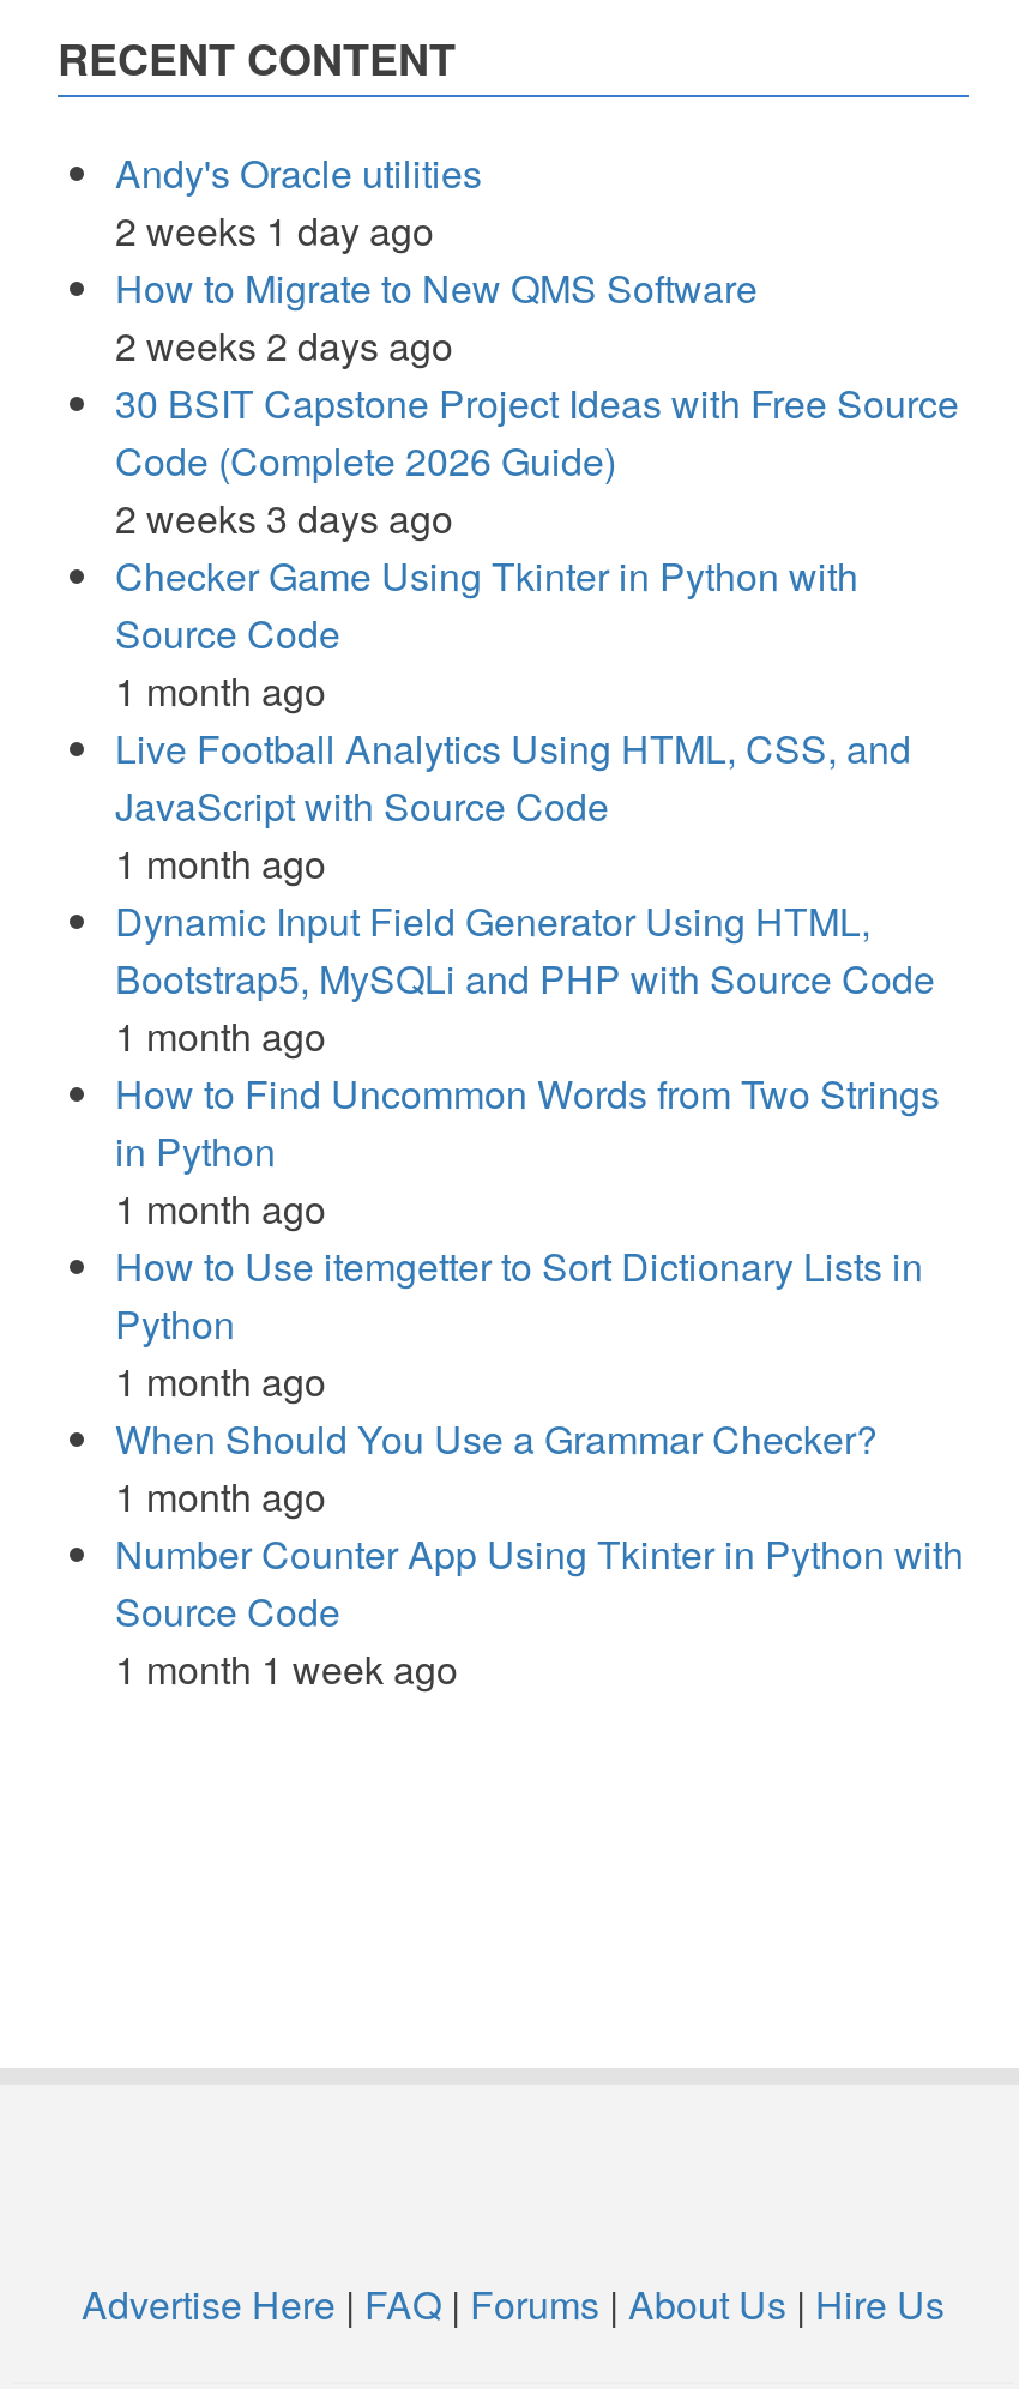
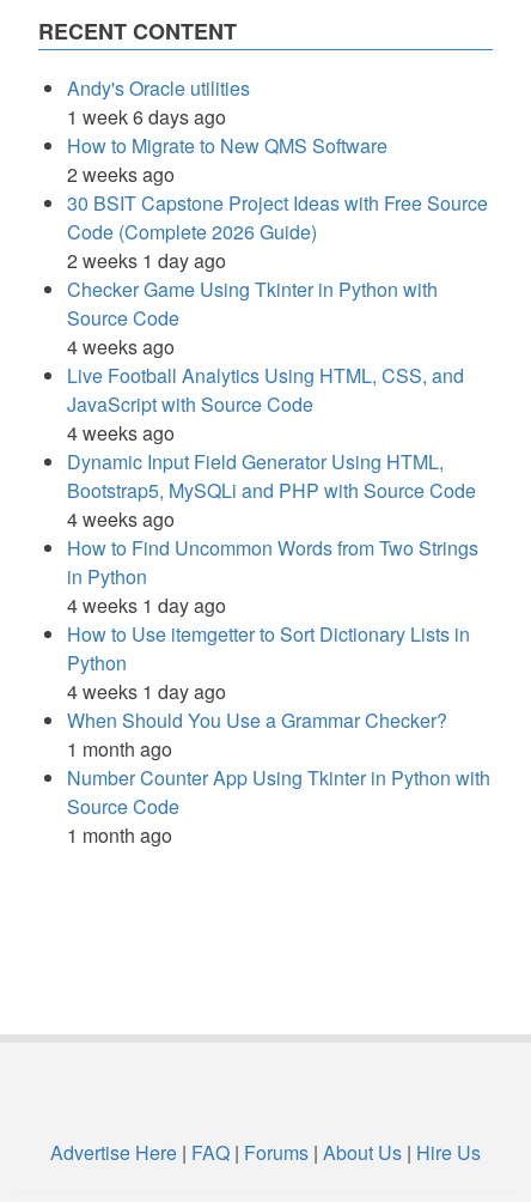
- 2 weeks 1 day ago
+ 1 week 6 days ago

- 2 weeks 2 days ago
+ 2 weeks ago

- 2 weeks 3 days ago
+ 2 weeks 1 day ago

- 1 month ago
+ 4 weeks ago

- 1 month ago
+ 4 weeks ago

- 1 month ago
+ 4 weeks ago

- 1 month ago
+ 4 weeks 1 day ago

- 1 month ago
+ 4 weeks 1 day ago

- 1 month 1 week ago
+ 1 month ago
